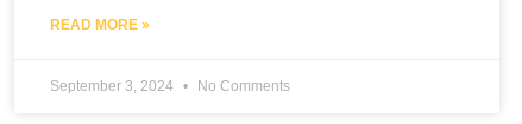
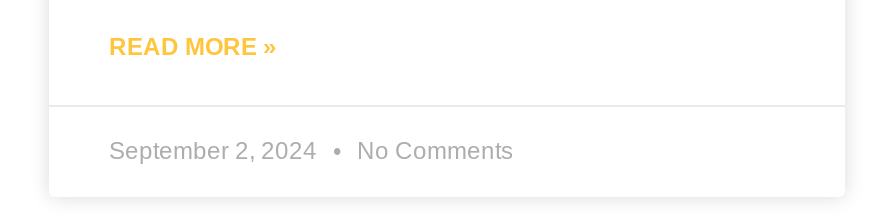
- September 3, 2024 No Comments
+ September 2, 2024 No Comments
